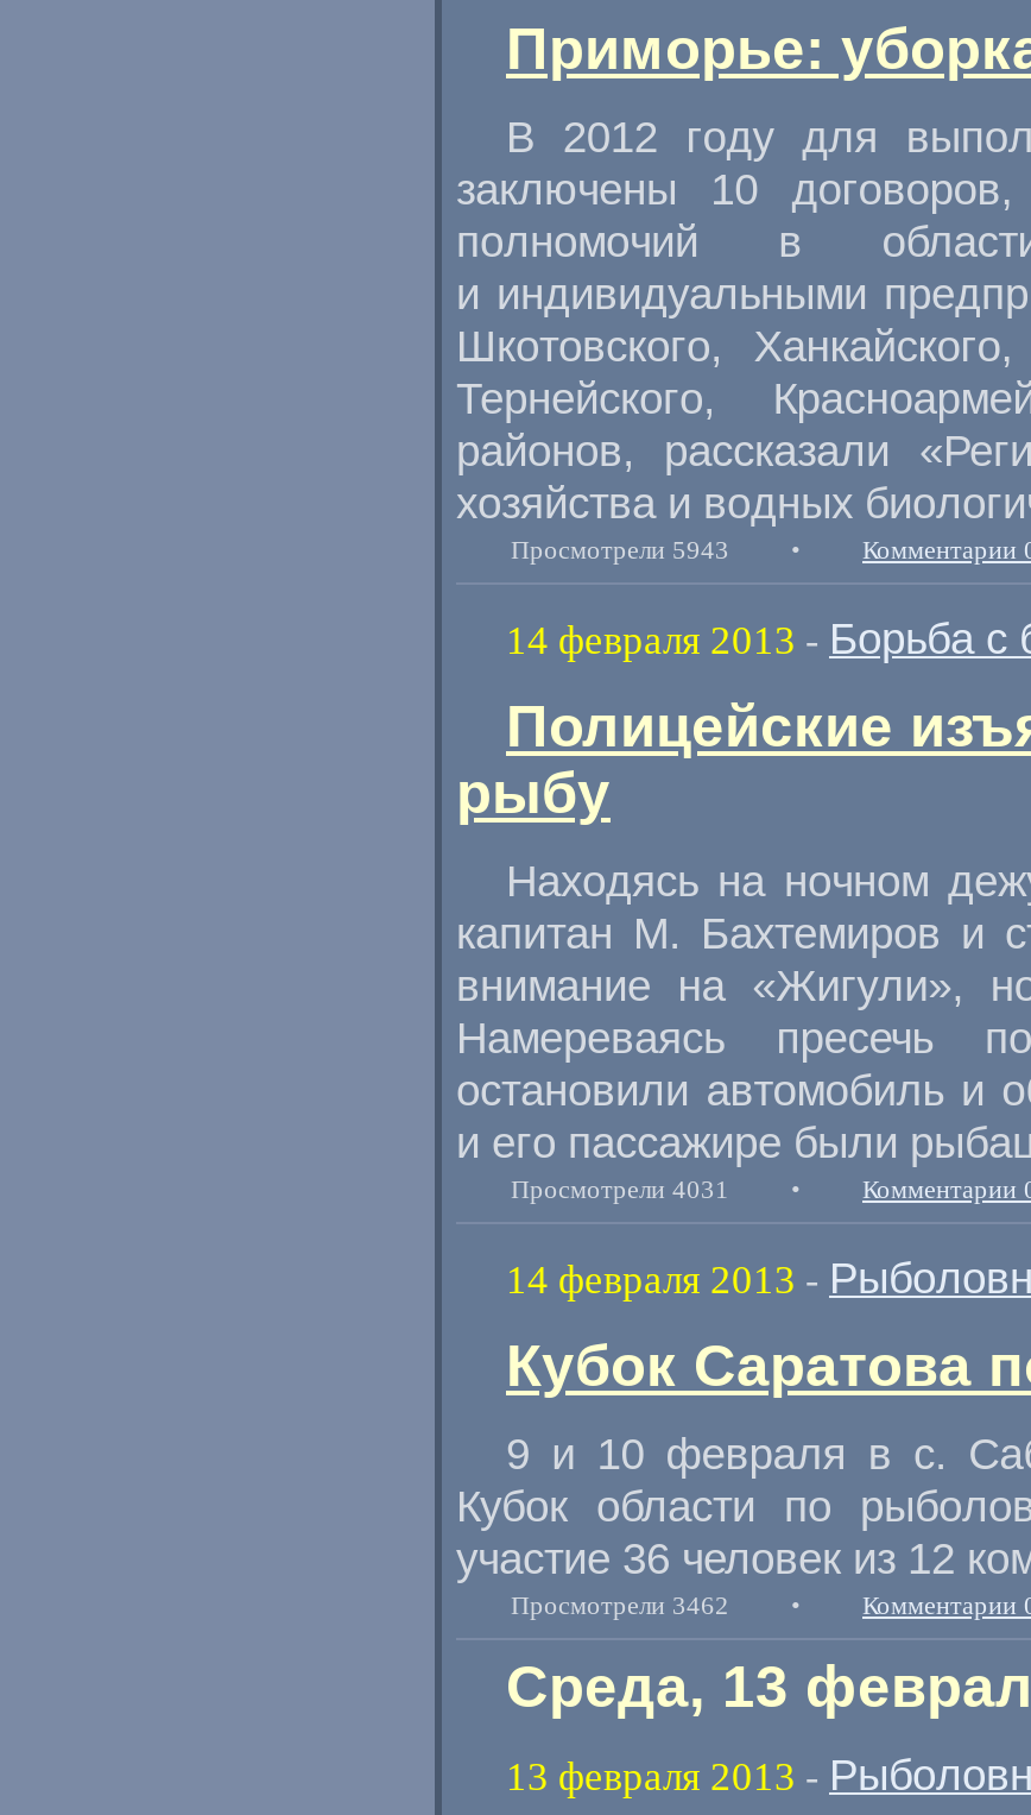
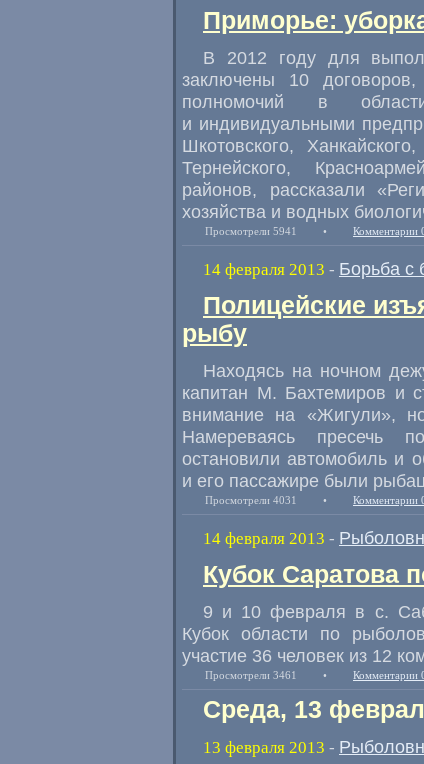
- Просмотрели 5943
+ Просмотрели 5941

- Просмотрели 3462
+ Просмотрели 3461
